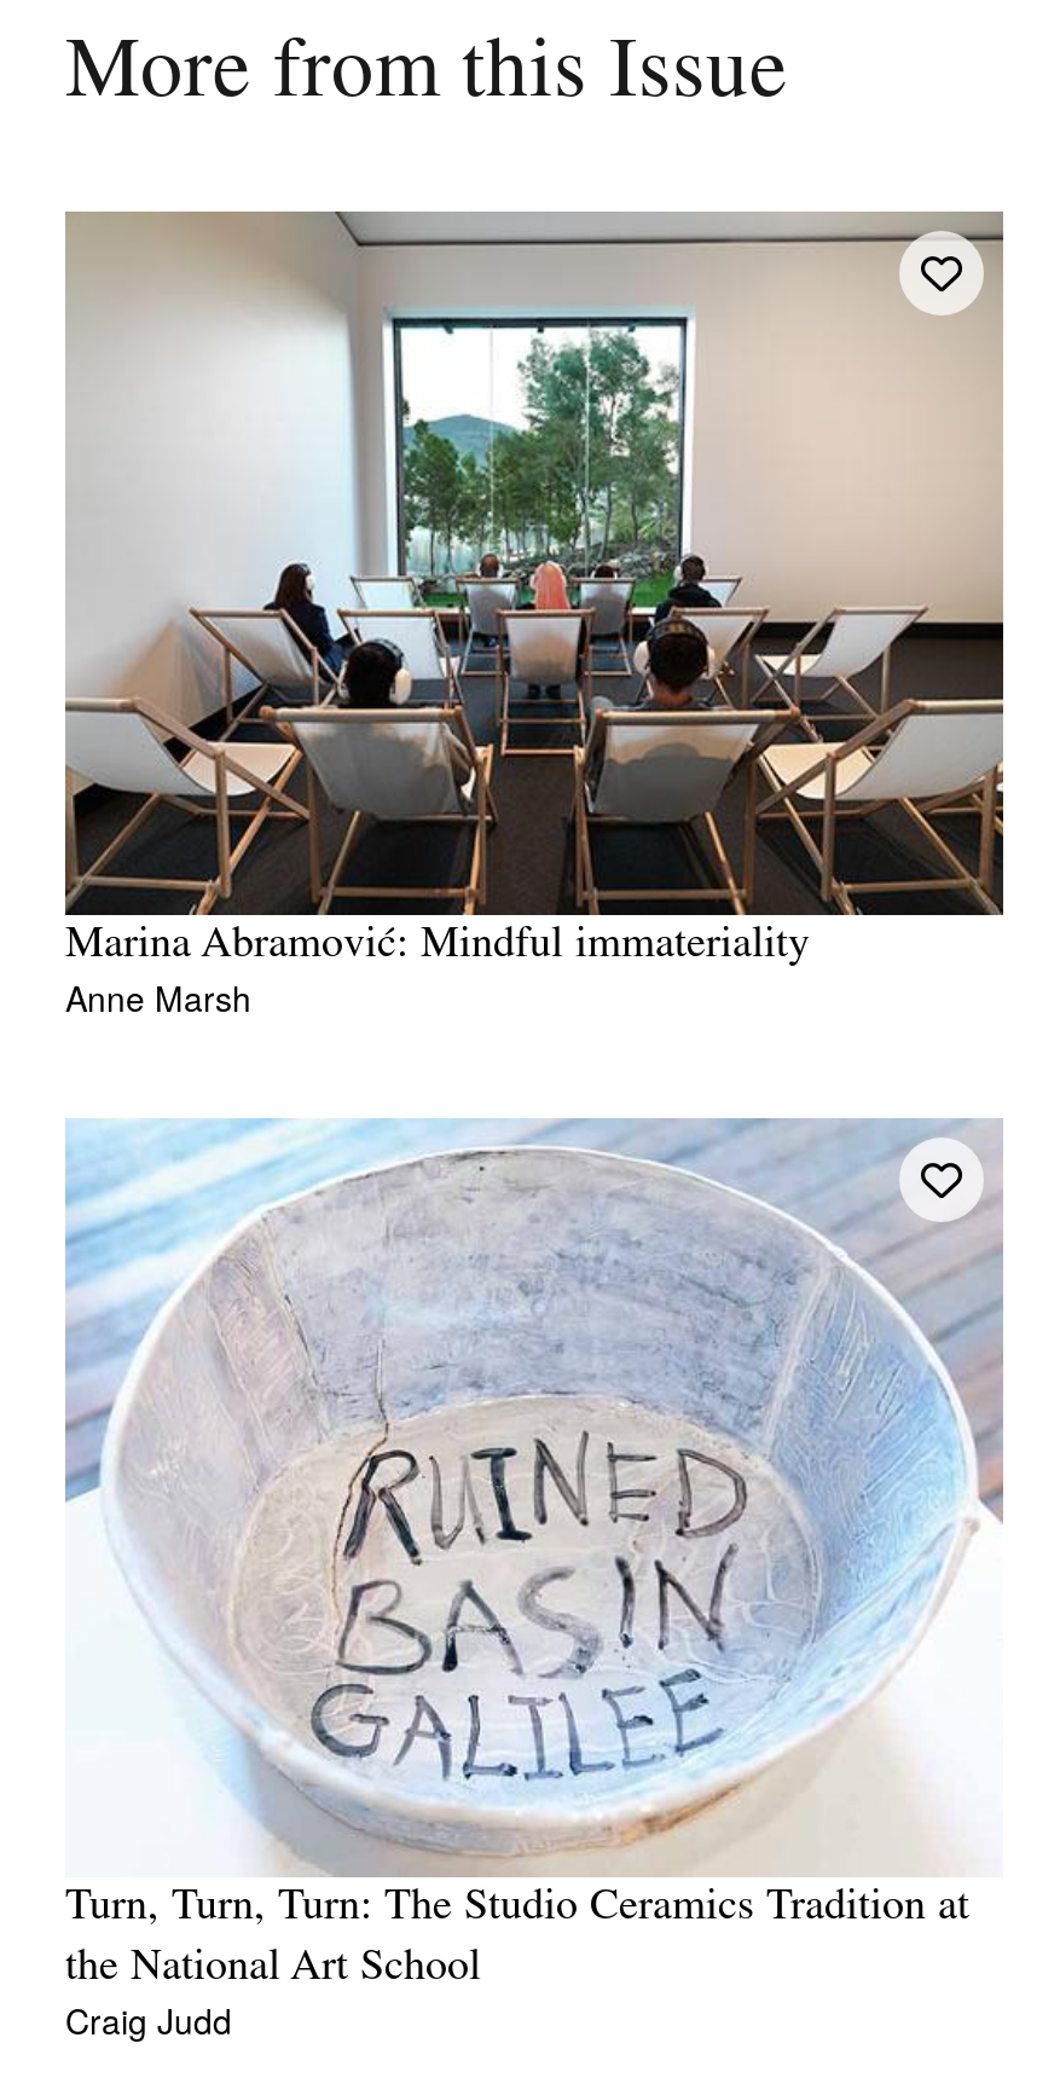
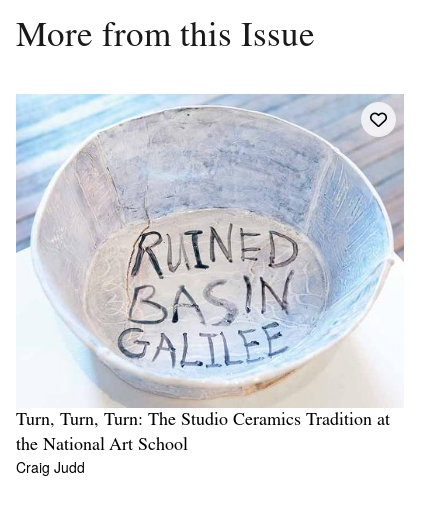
- [image]
- Marina Abramović: Mindful immateriality
- Anne Marsh
